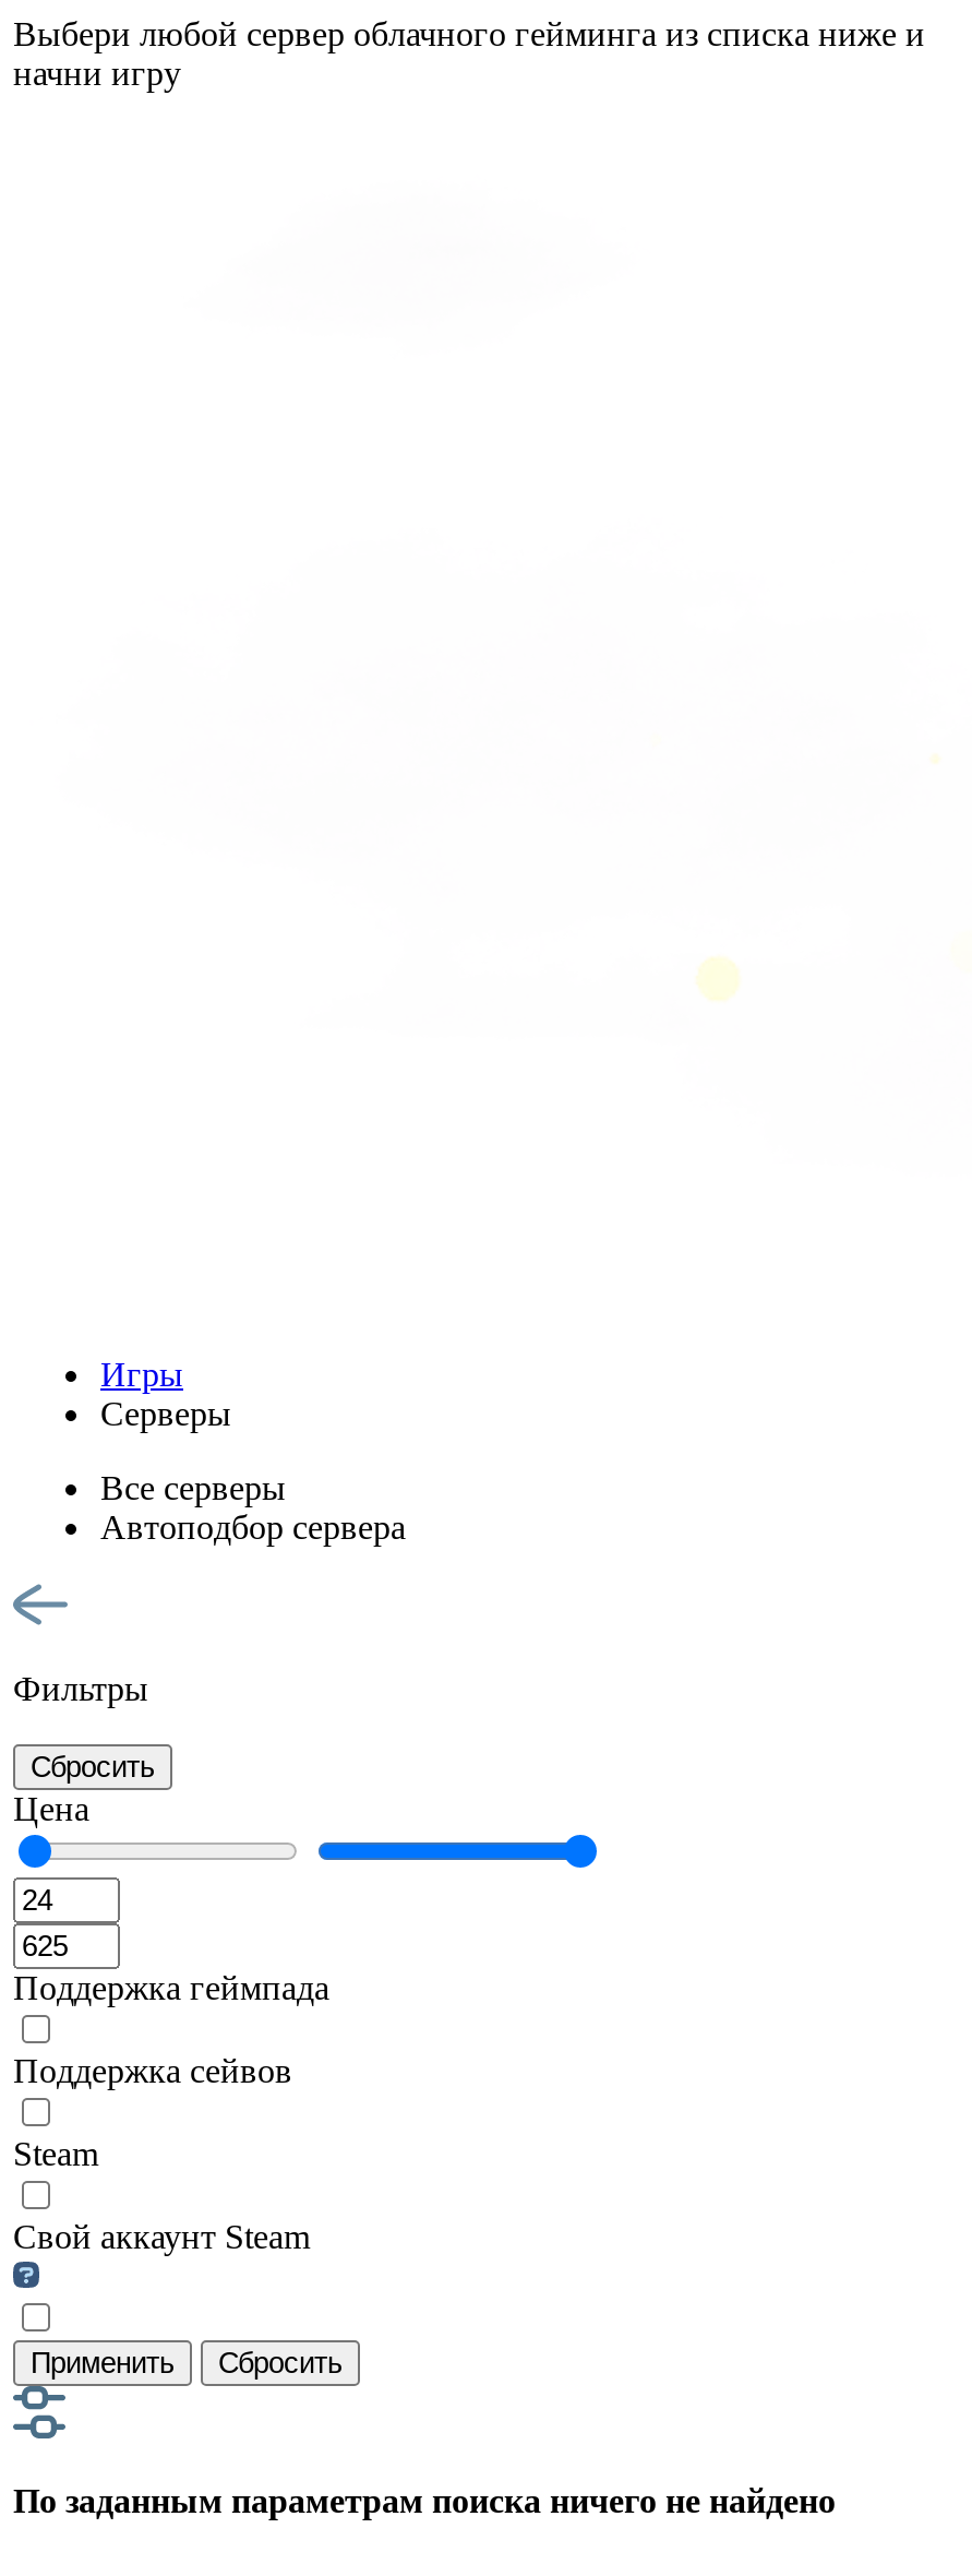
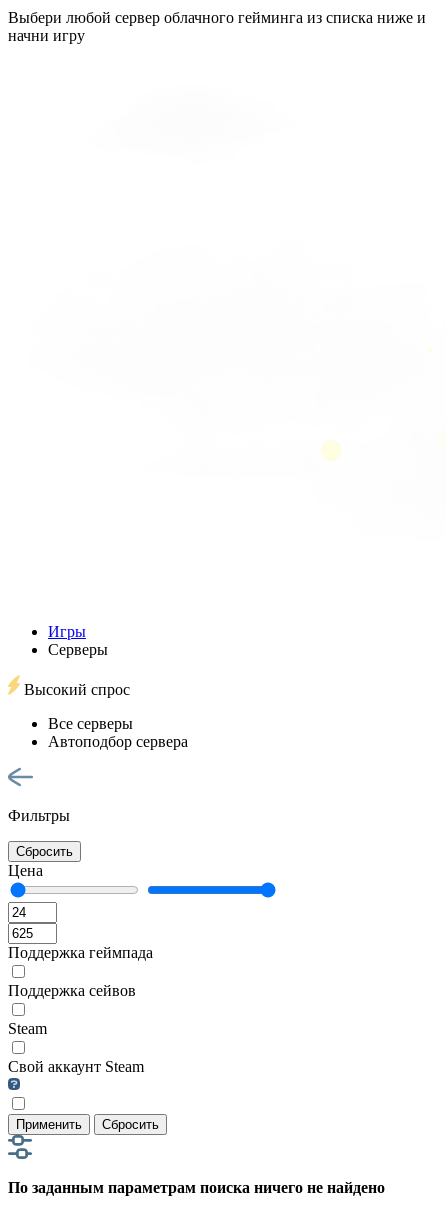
+ Высокий спрос
